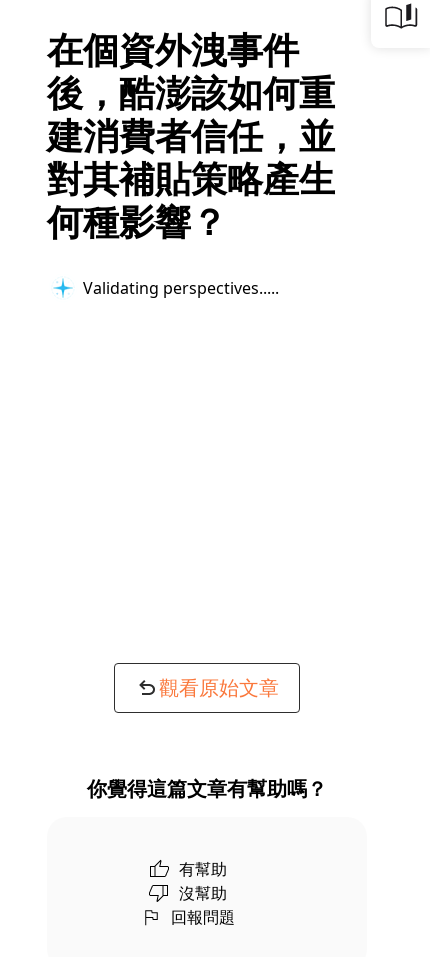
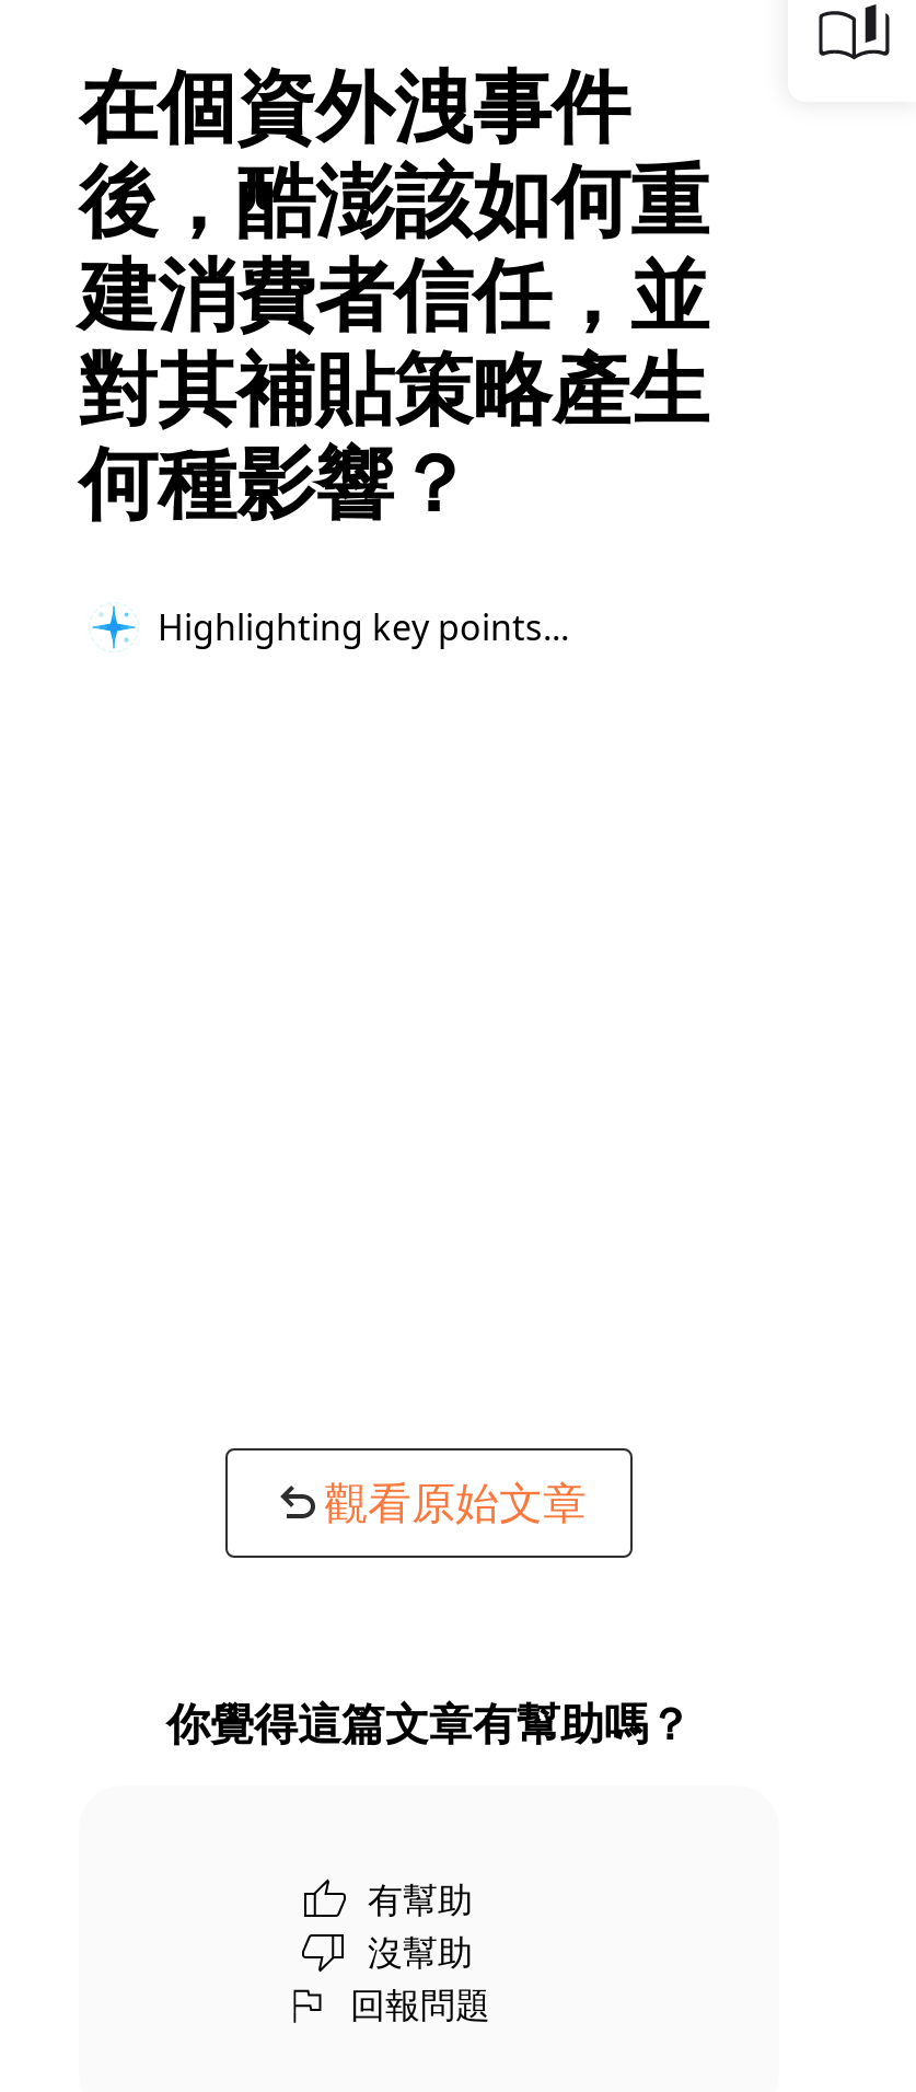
- Validating perspectives...
+ Highlighting key points...
